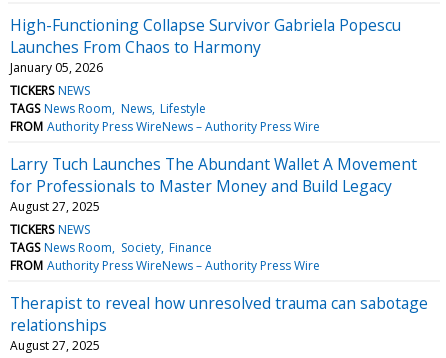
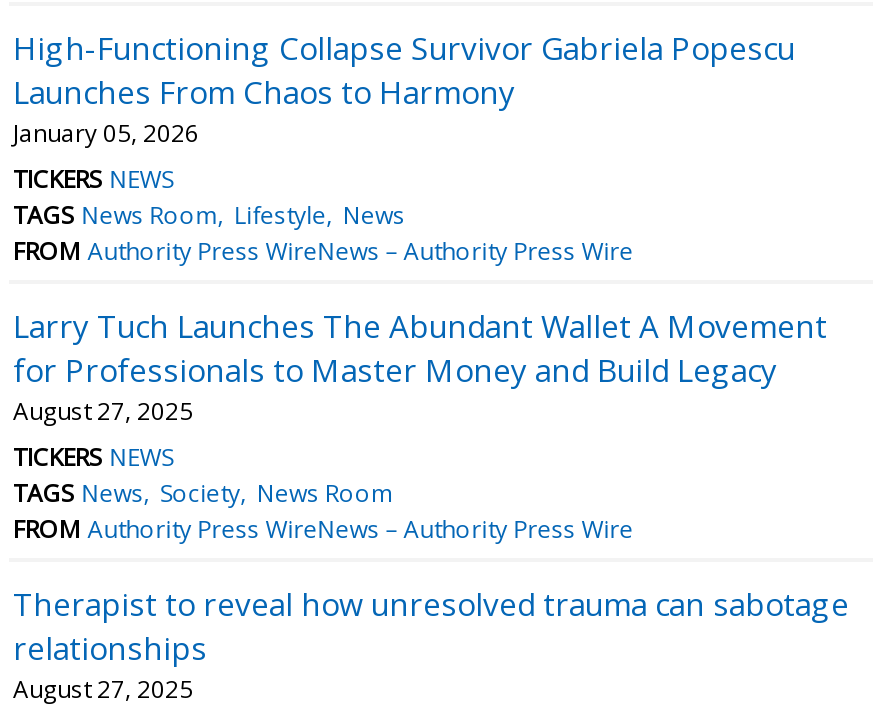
- TAGS News Room News Lifestyle
+ TAGS News Room Lifestyle News

- TAGS News Room Society Finance
+ TAGS News Society News Room
